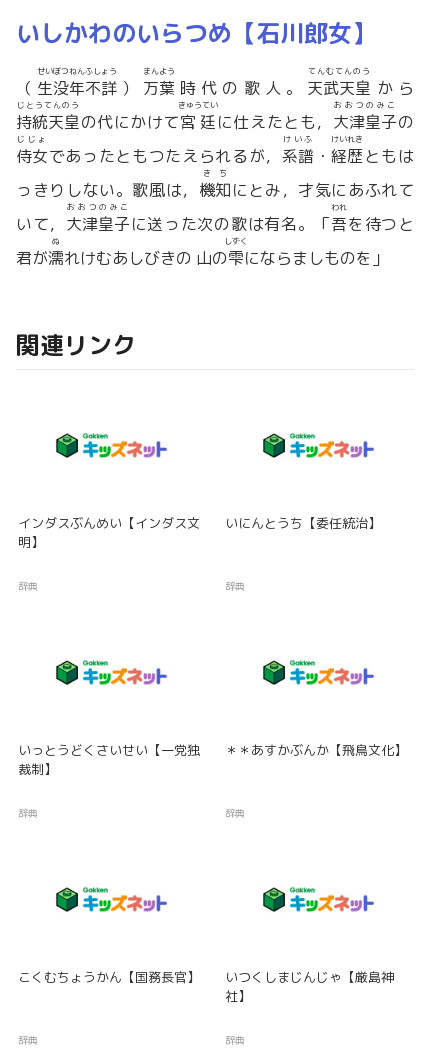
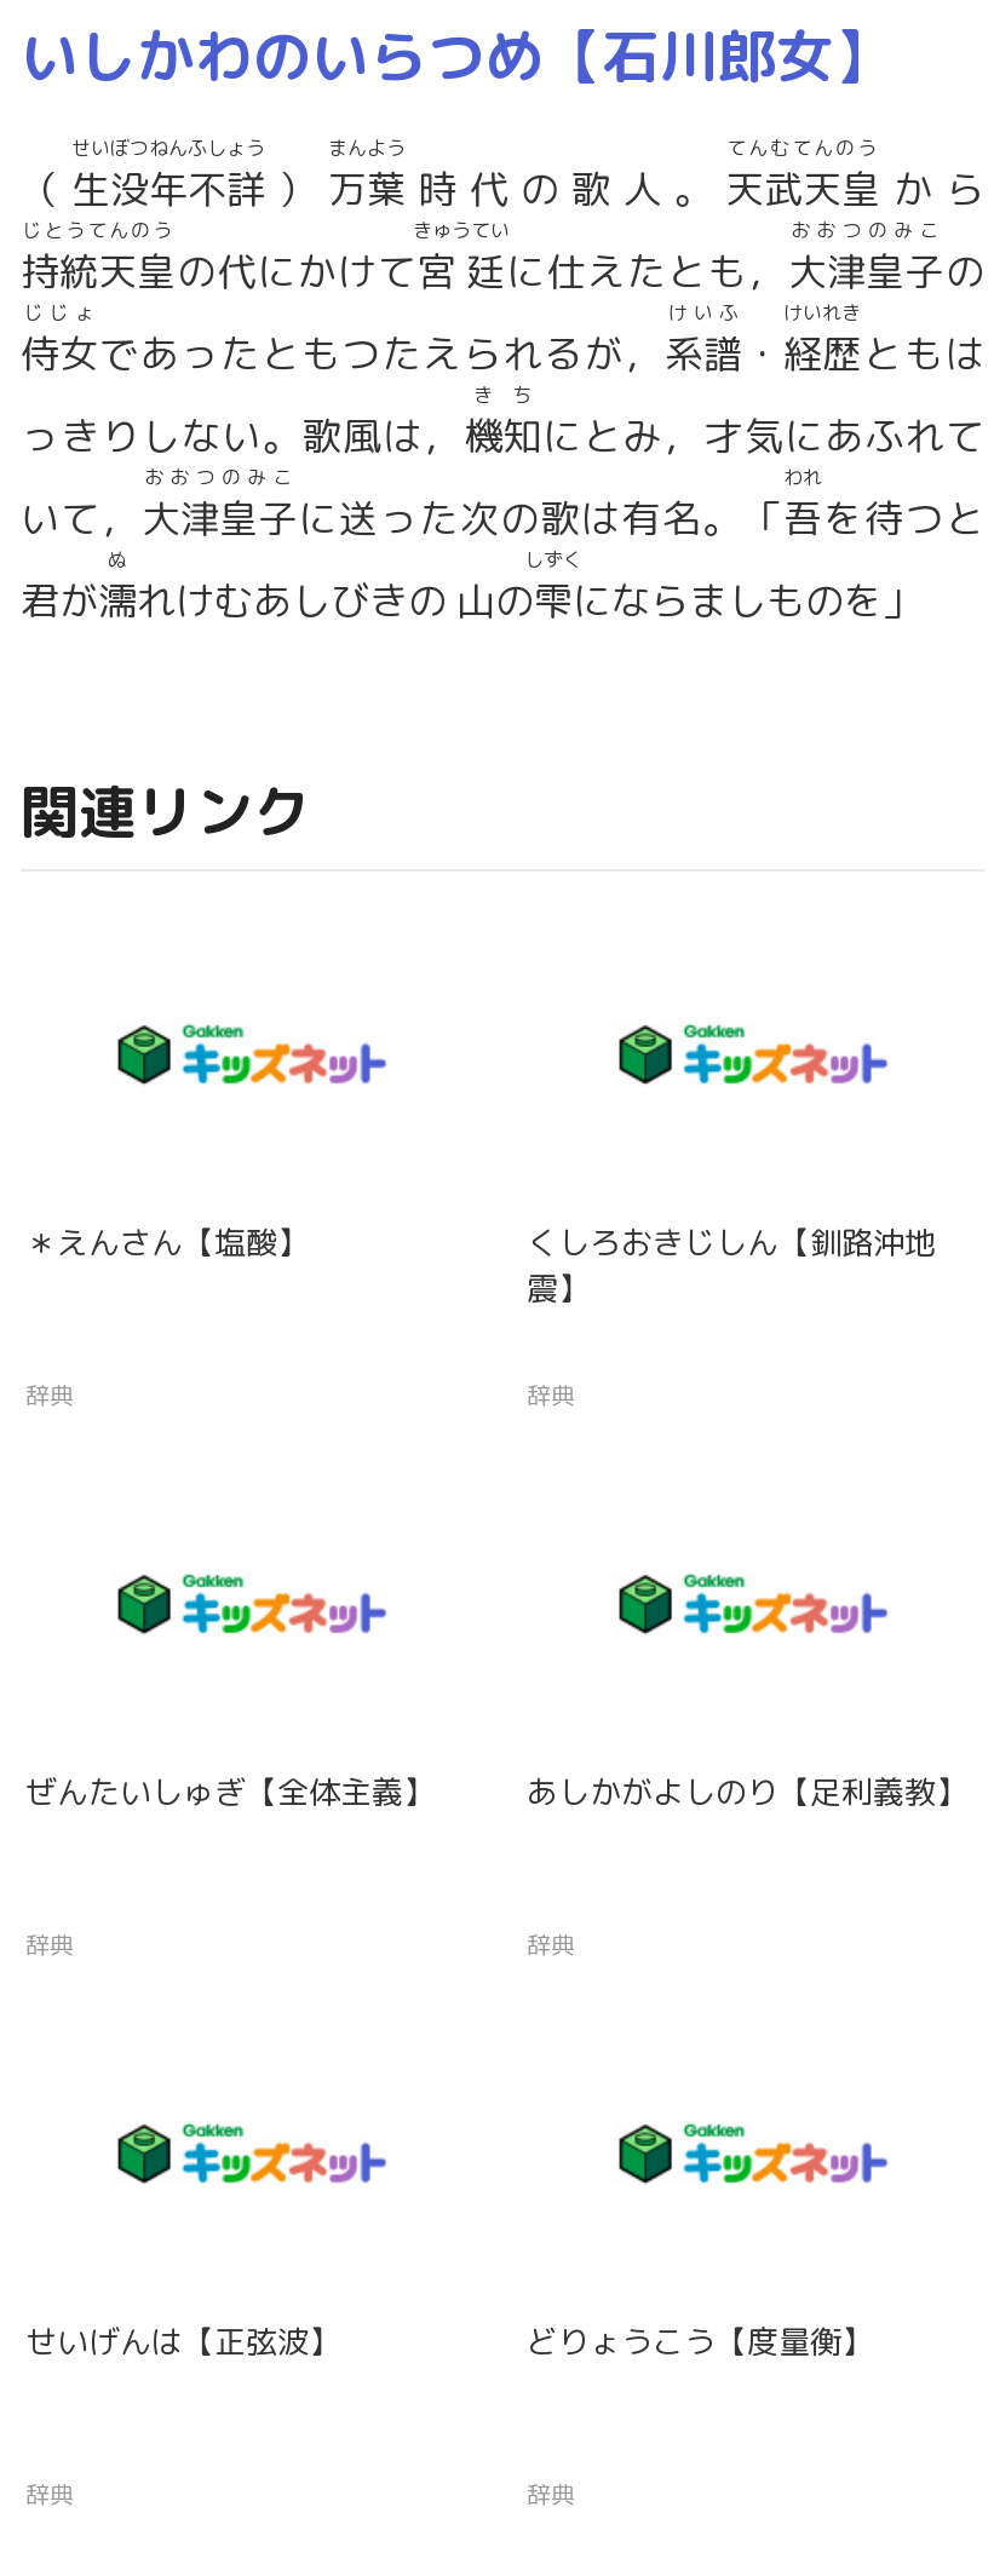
- インダスぶんめい【インダス文
- 明】
+ ＊えんさん【塩酸】

- いにんとうち【委任統治】
+ くしろおきじしん【釧路沖地
+ 震】

- いっとうどくさいせい【一党独
- 裁制】
+ ぜんたいしゅぎ【全体主義】

- ＊＊あすかぶんか【飛鳥文化】
+ あしかがよしのり【足利義教】

- こくむちょうかん【国務長官】
+ せいげんは【正弦波】

- いつくしまじんじゃ【厳島神
- 社】
+ どりょうこう【度量衡】
